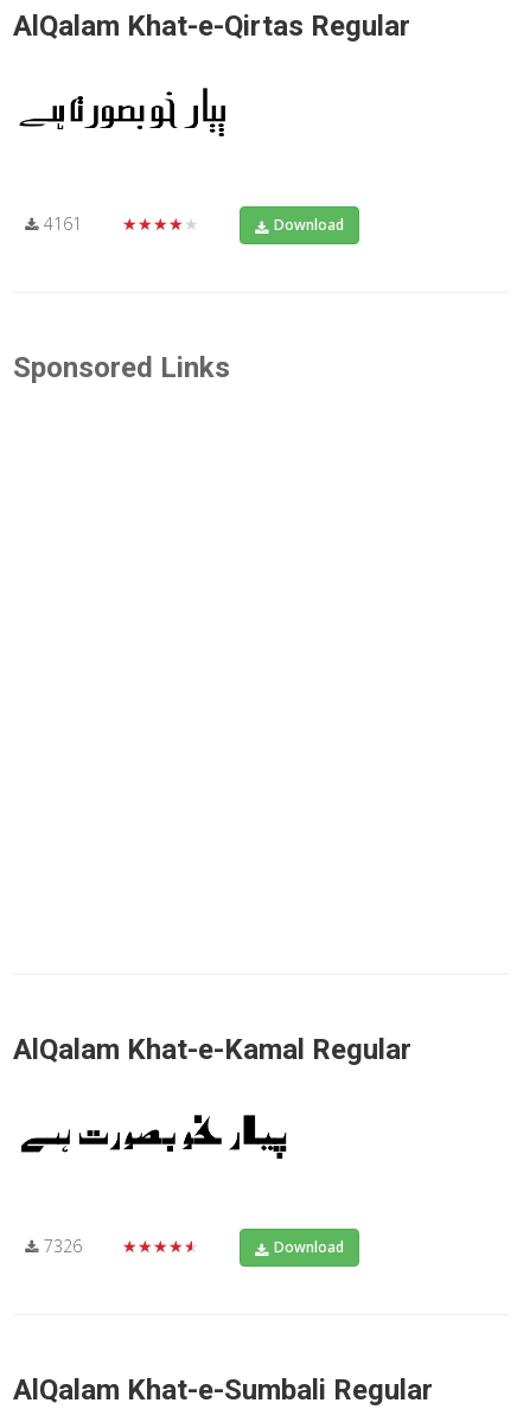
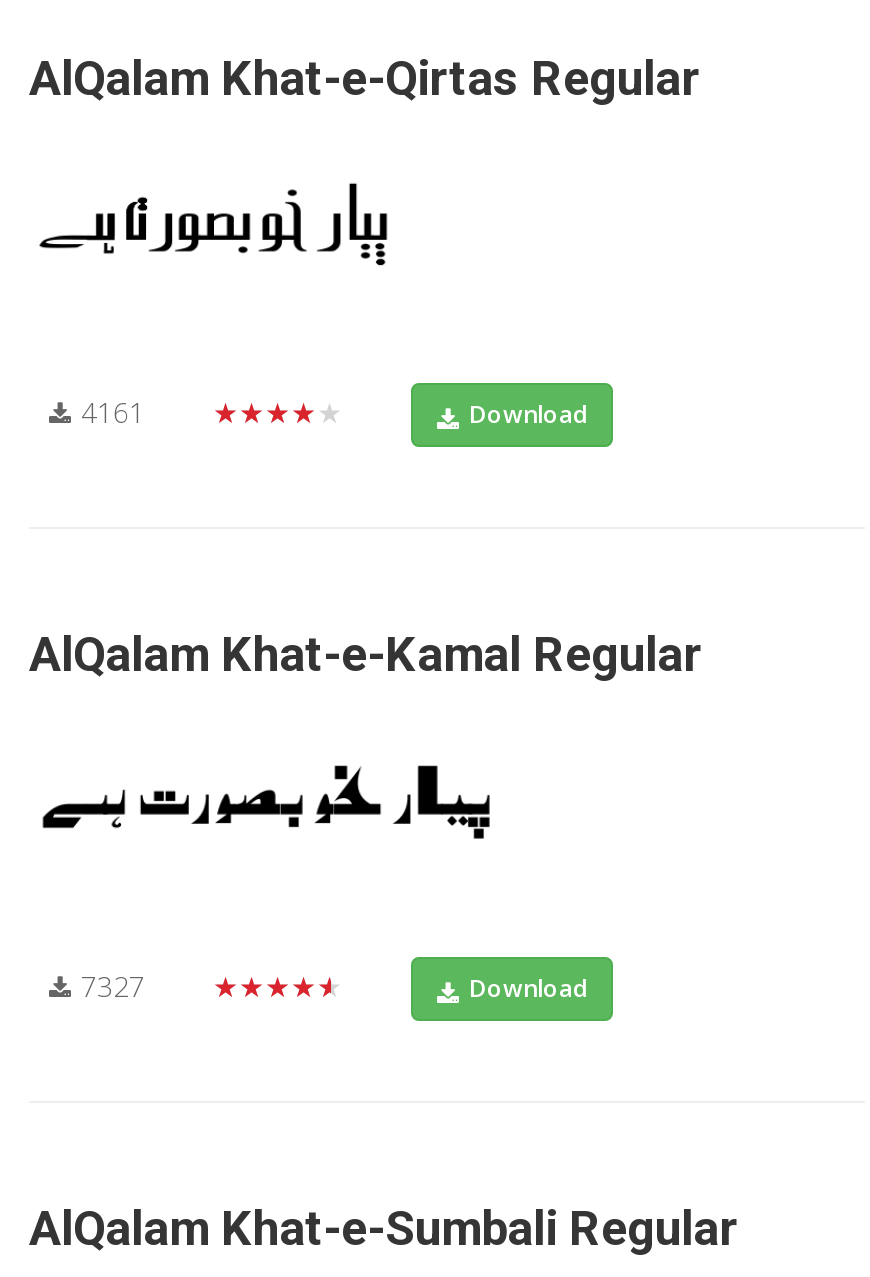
- Sponsored Links

- 7326
+ 7327
